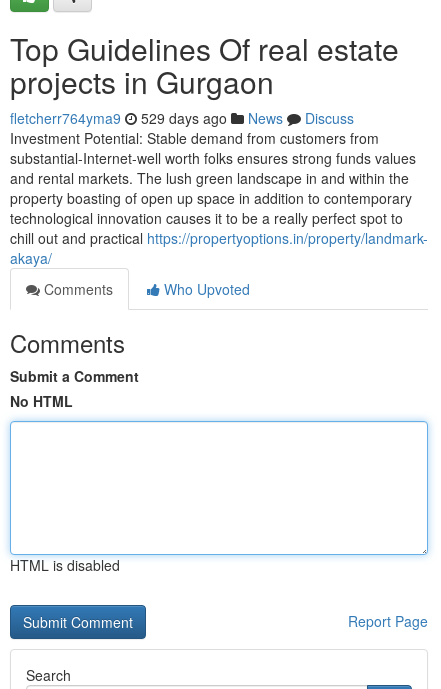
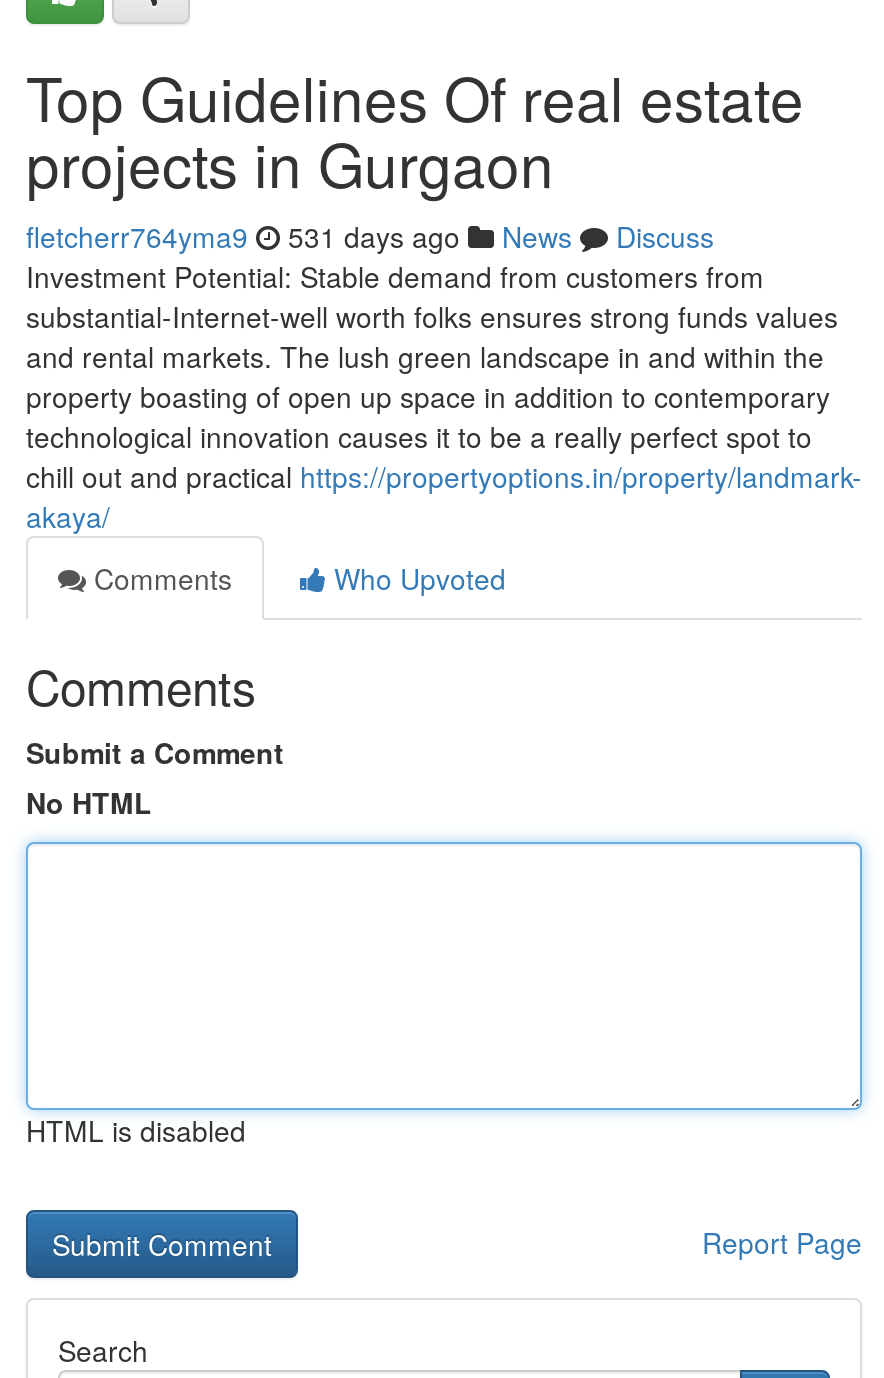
- fletcherr764yma9 529 days ago News Discuss
+ fletcherr764yma9 531 days ago News Discuss
